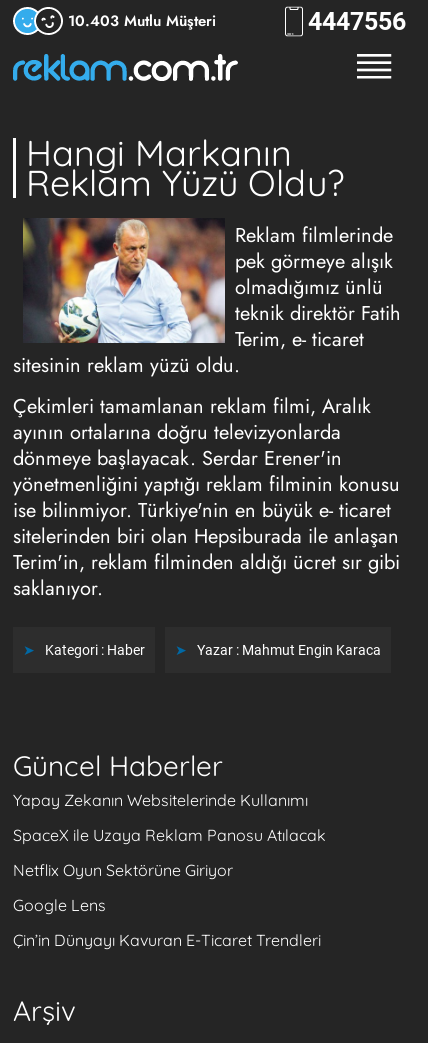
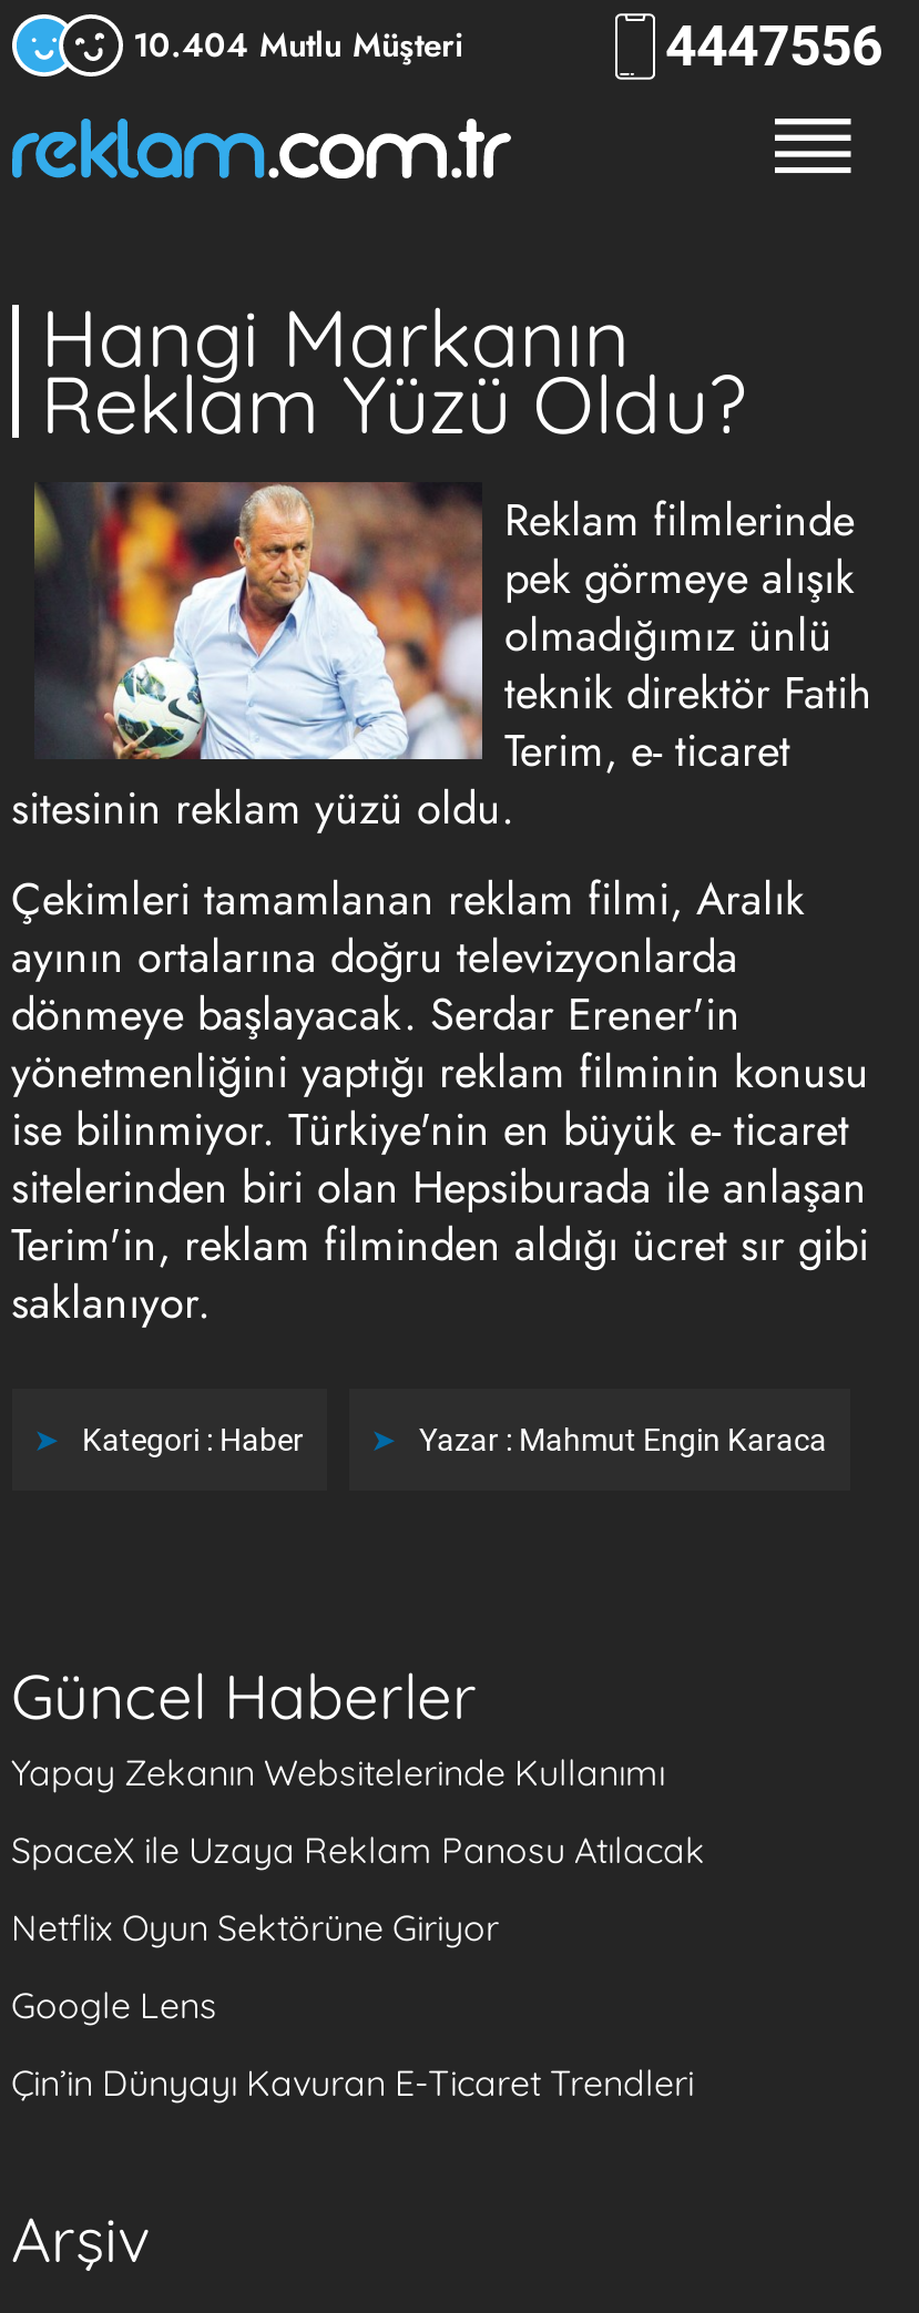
- 10.403 Mutlu Müşteri
+ 10.404 Mutlu Müşteri
